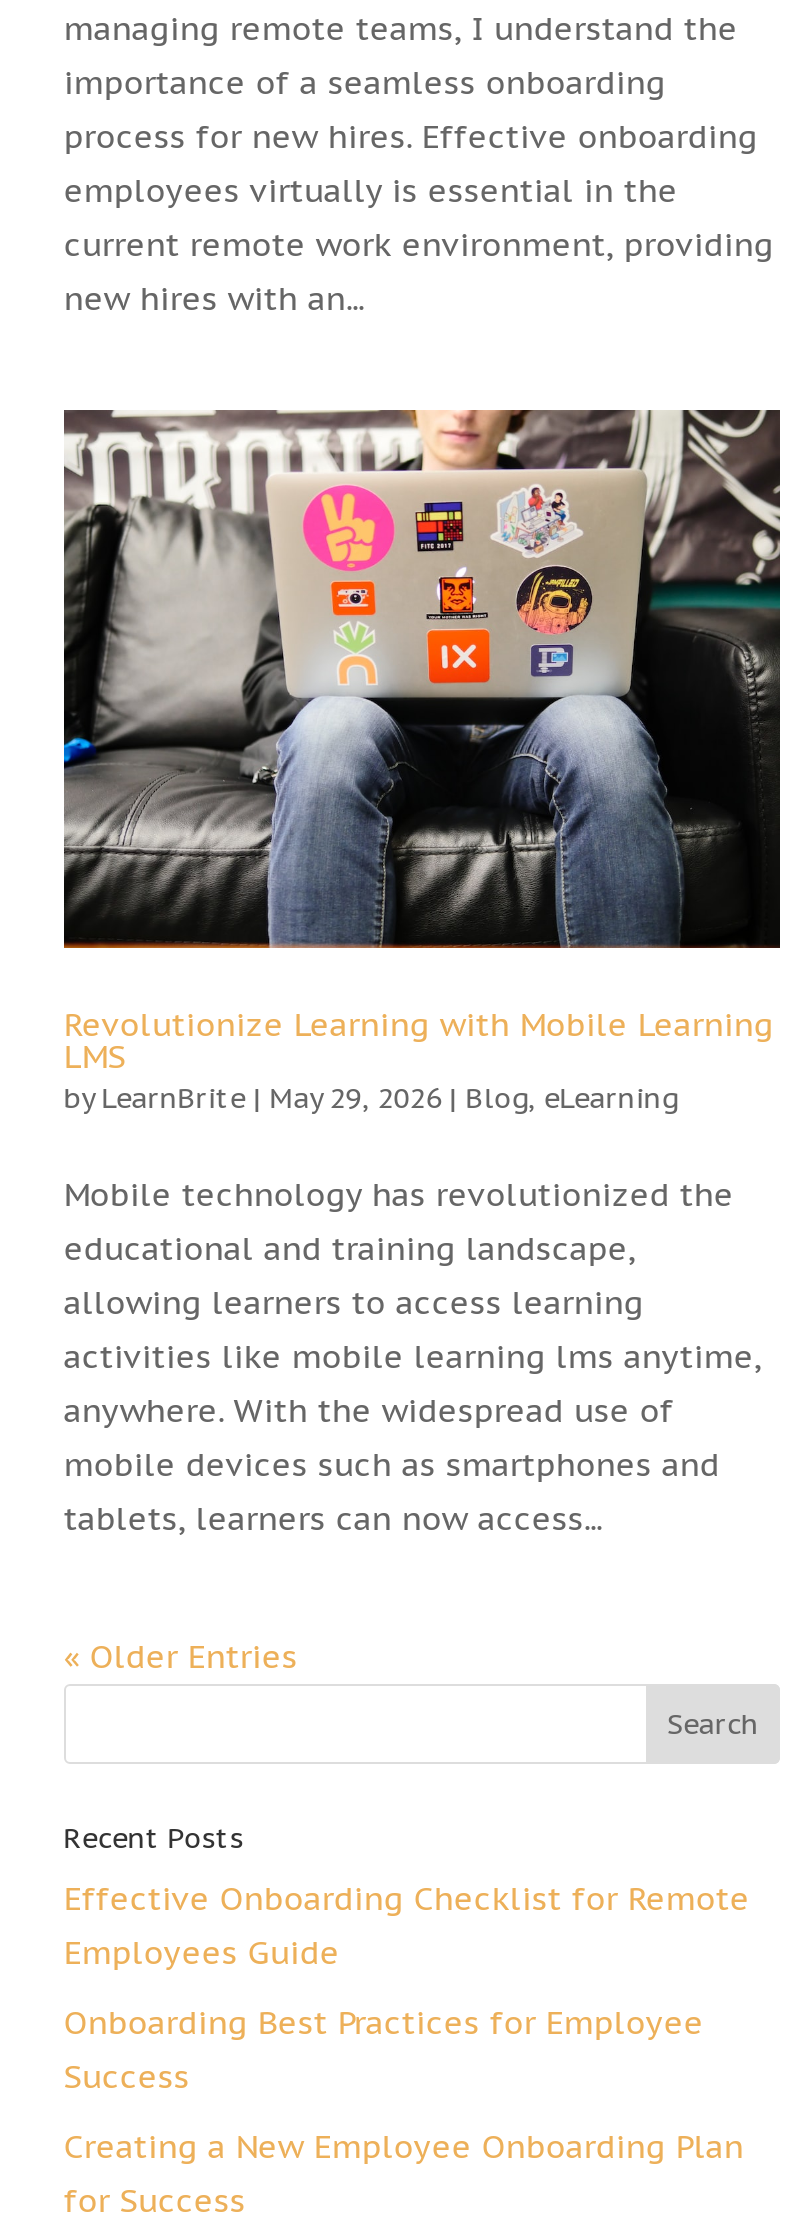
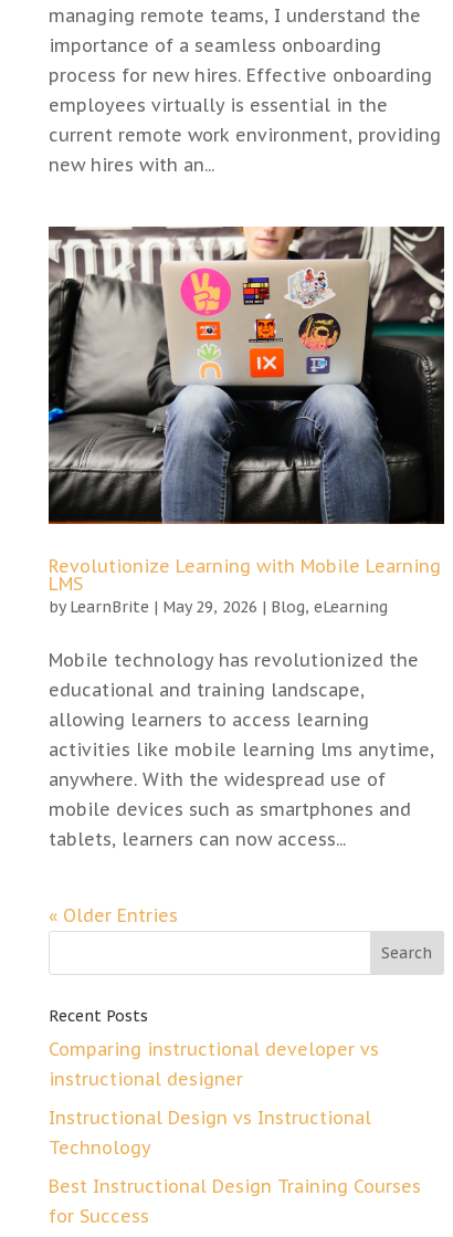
- Effective Onboarding Checklist for Remote
- Employees Guide
+ Comparing instructional developer vs
+ instructional designer

- Onboarding Best Practices for Employee
- Success
+ Instructional Design vs Instructional
+ Technology

- Creating a New Employee Onboarding Plan
+ Best Instructional Design Training Courses
